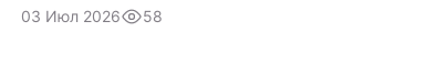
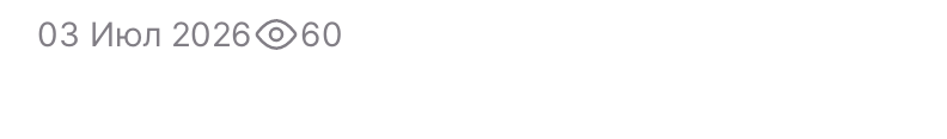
- 03 Июл 2026 58
+ 03 Июл 2026 60
